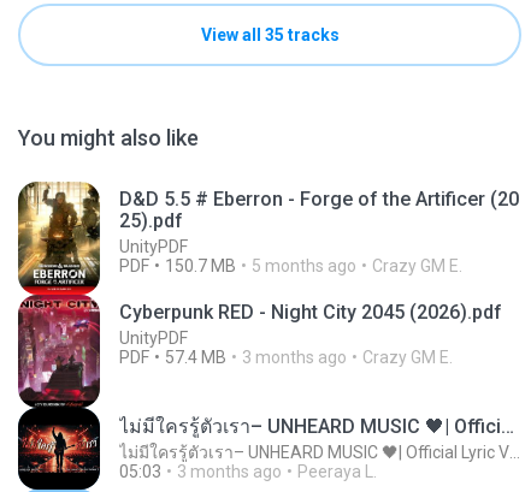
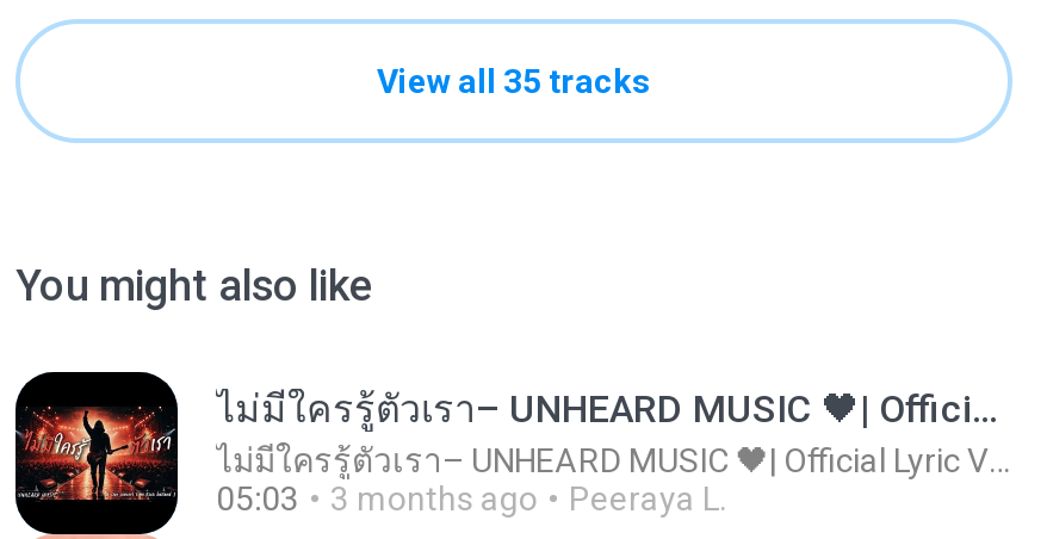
- [image]
- D&D 5.5 # Eberron - Forge of the Artificer (20
- 25).pdf
- UnityPDF
- PDF
- 150.7 MB
- 5 months ago
- Crazy GM E.
- Cyberpunk RED - Night City 2045 (2026).pdf
- UnityPDF
- PDF
- 57.4 MB
- 3 months ago
- Crazy GM E.
